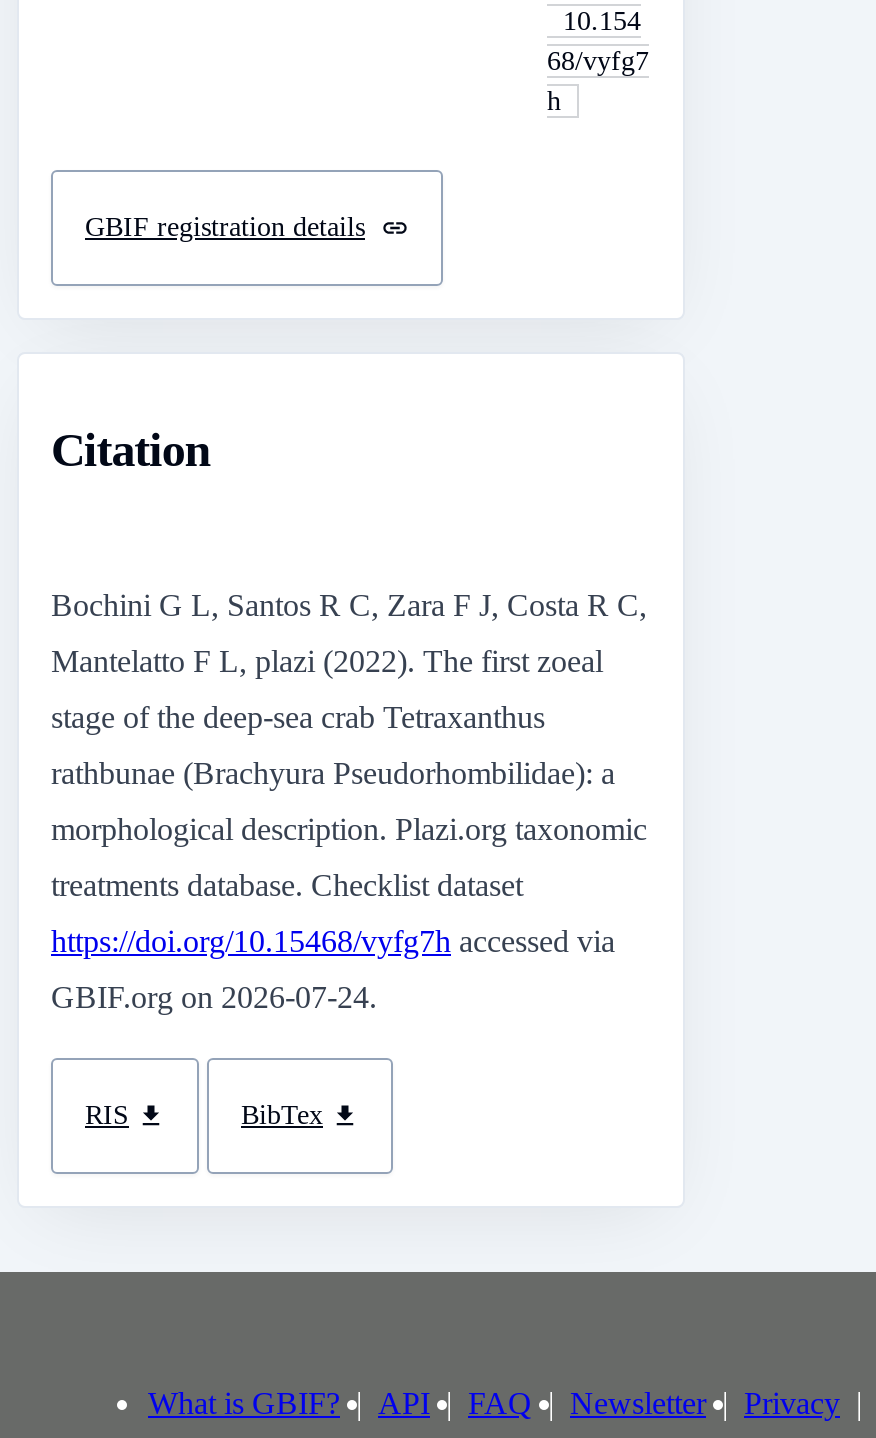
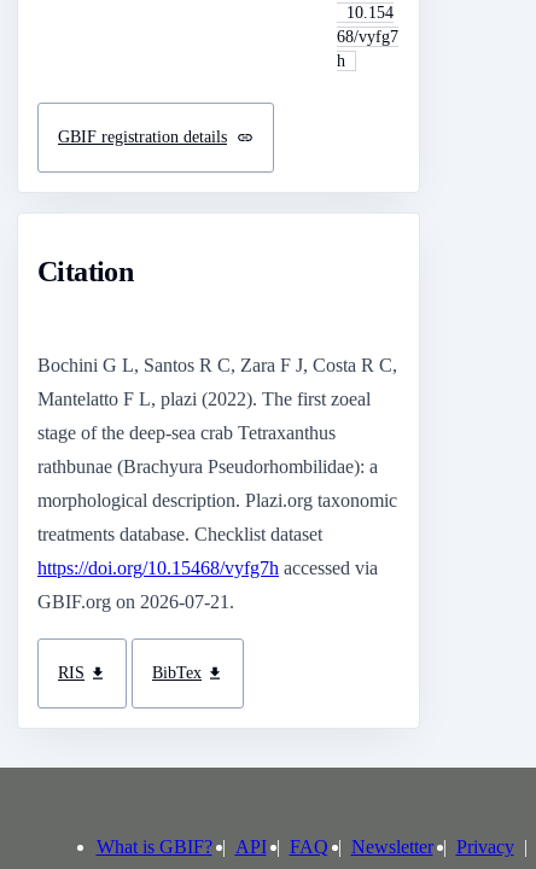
- GBIF.org on 2026-07-24.
+ GBIF.org on 2026-07-21.
